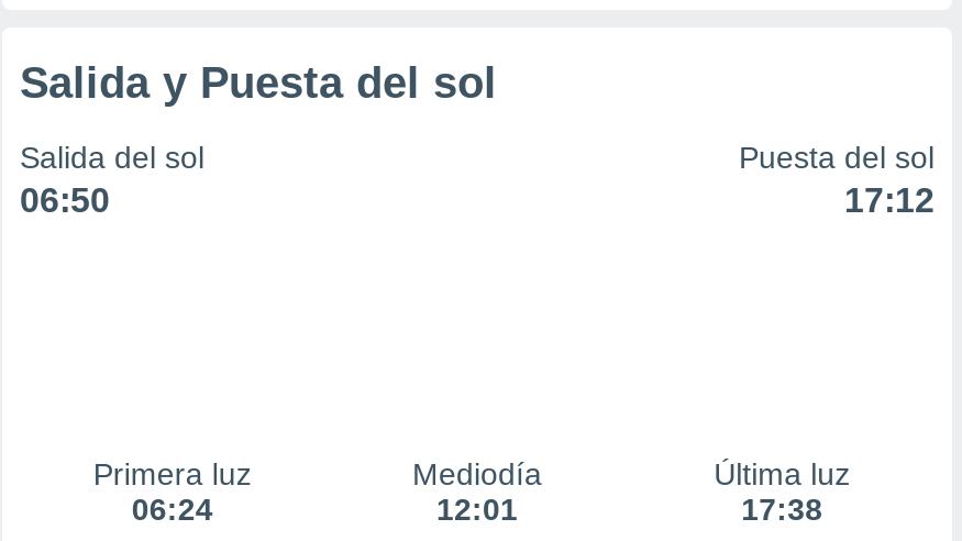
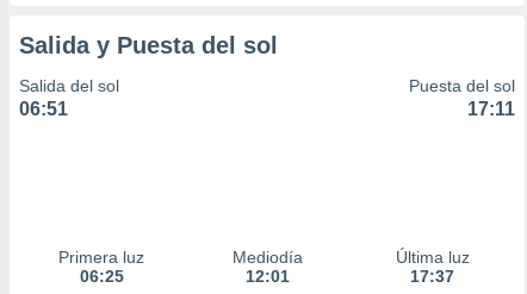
- 06:50
+ 06:51

- 17:12
+ 17:11

- 06:24
+ 06:25

- 17:38
+ 17:37
